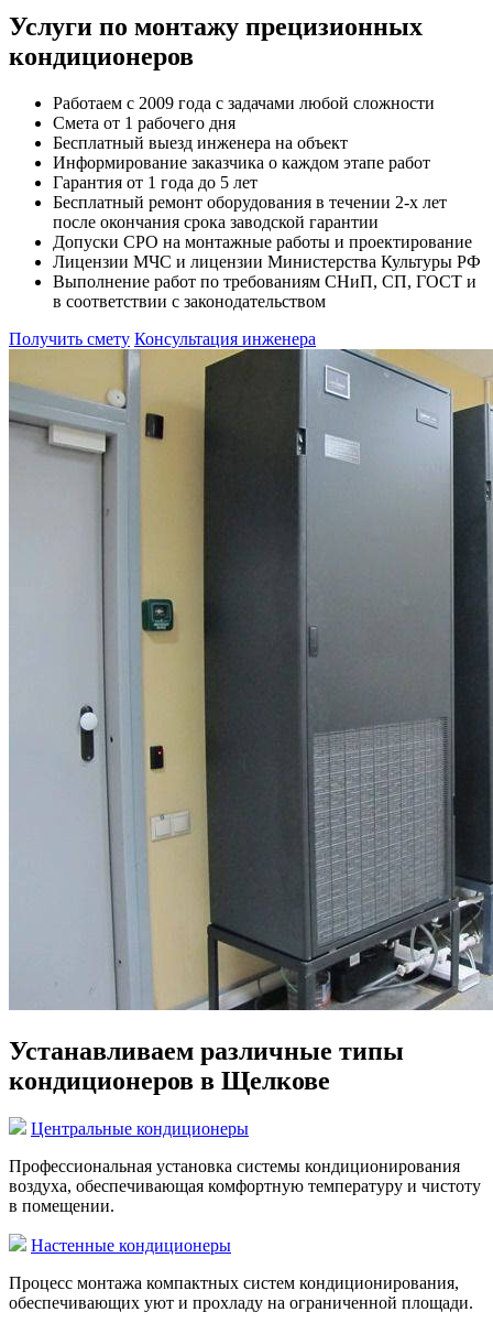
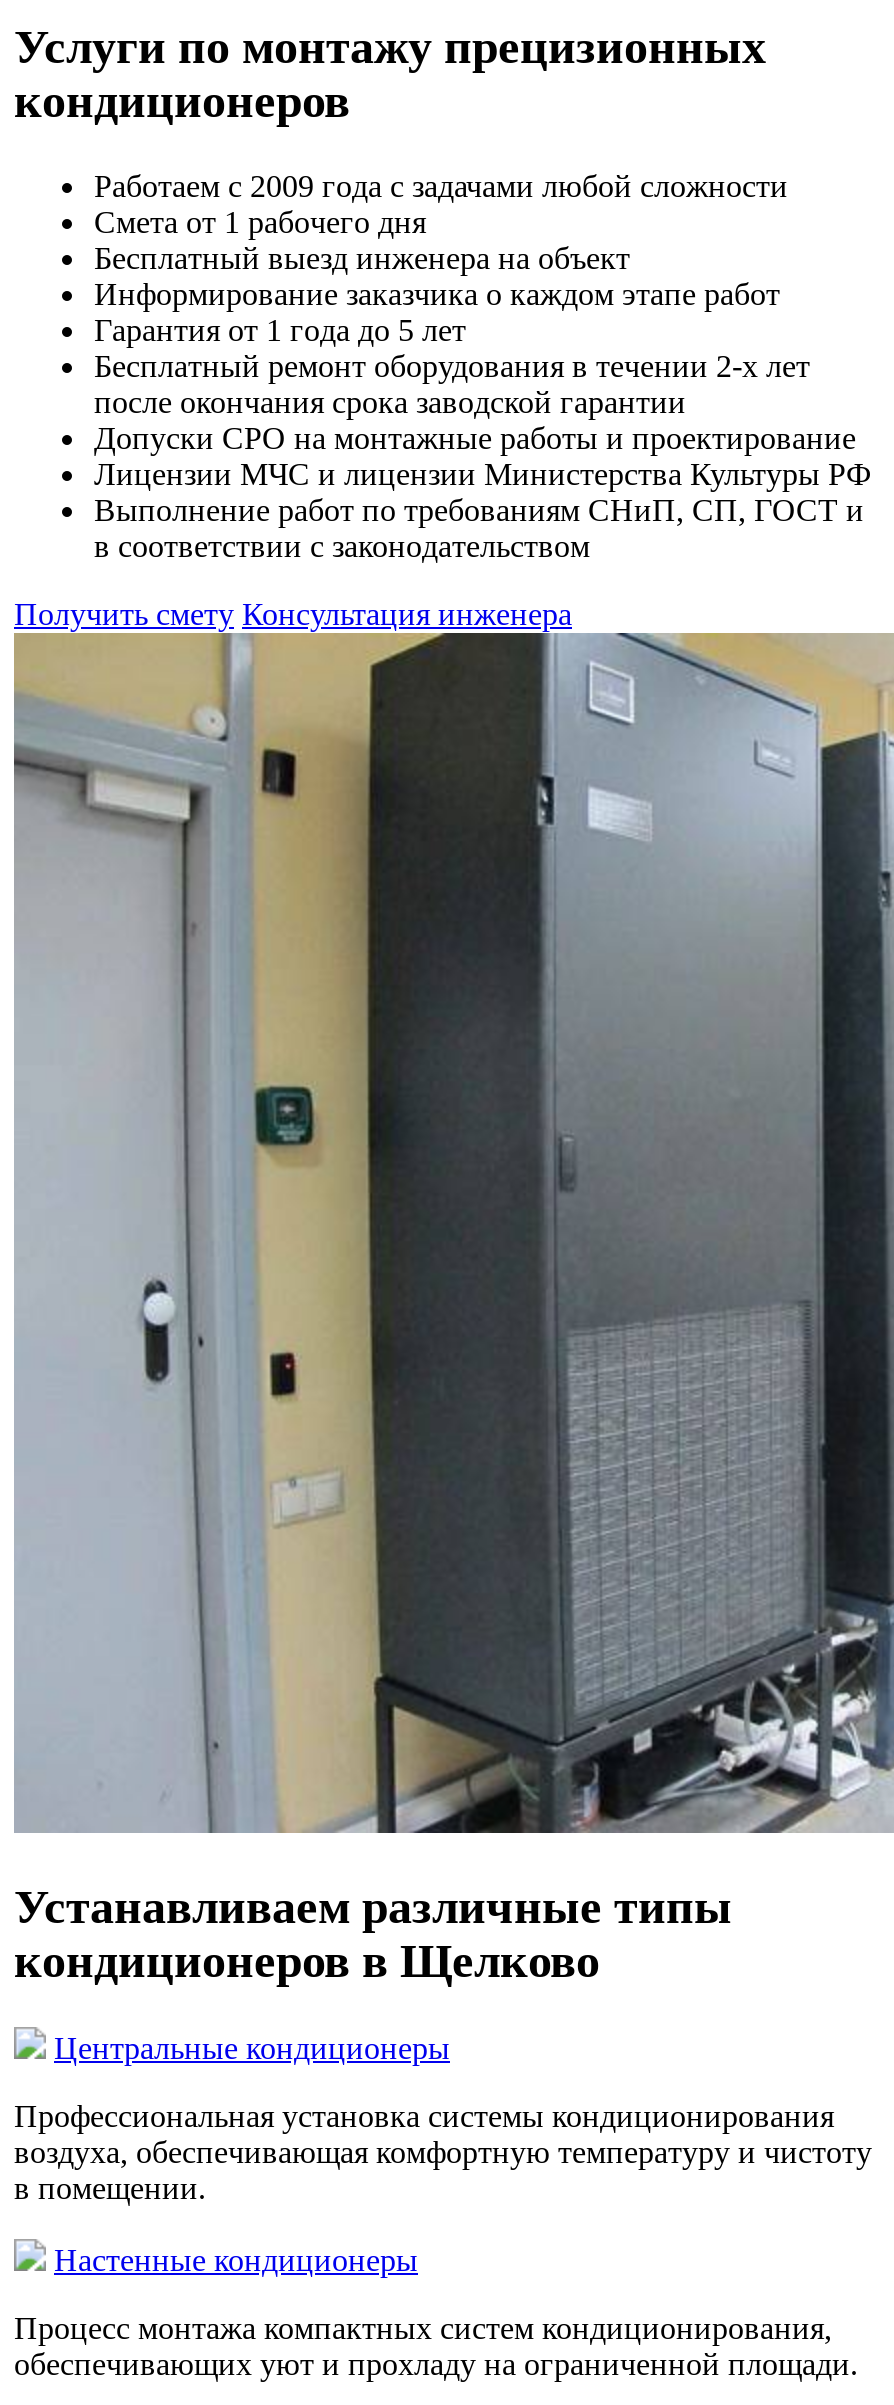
- кондиционеров в Щелкове
+ кондиционеров в Щелково
